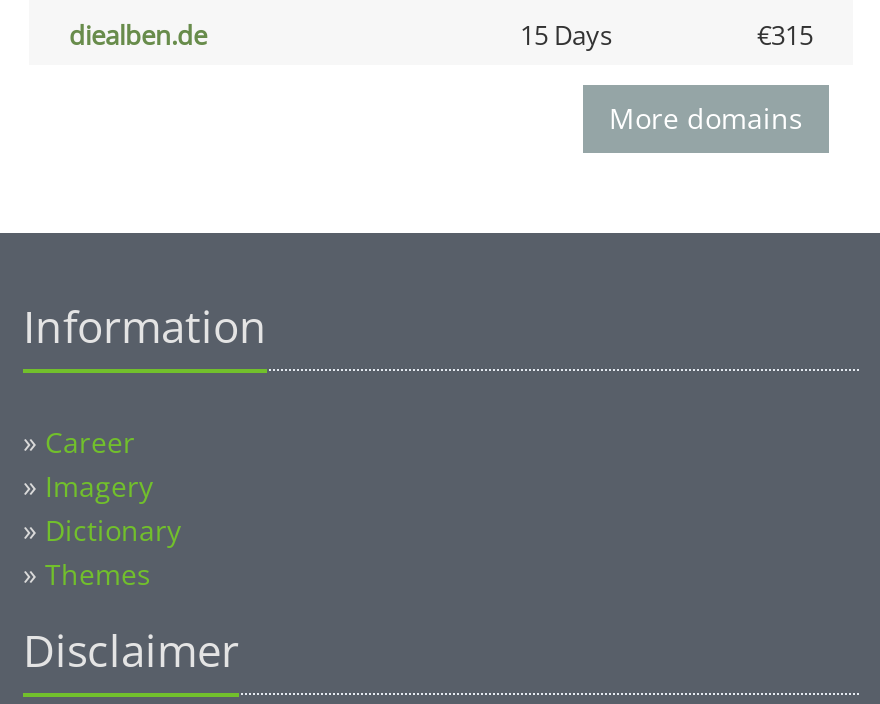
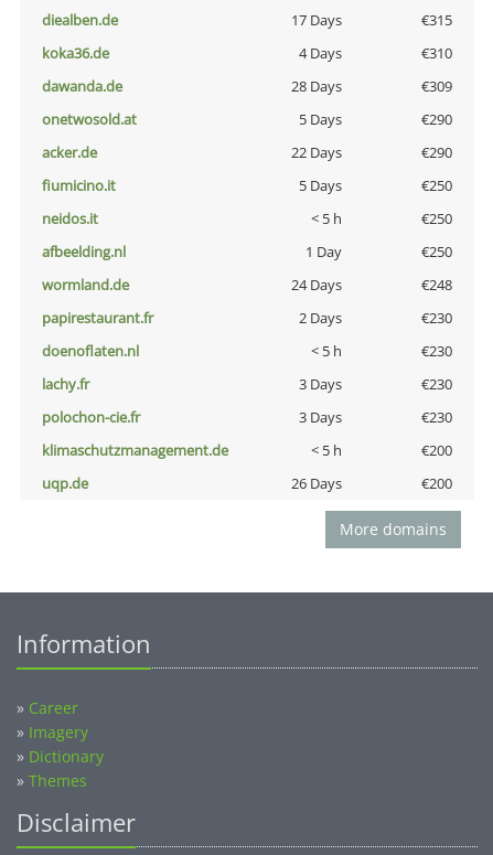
- 15 Days
+ 17 Days

+ koka36.de
+ 4 Days
+ €310
+ dawanda.de
+ 28 Days
+ €309
+ onetwosold.at
+ 5 Days
+ €290
+ acker.de
+ 22 Days
+ €290
+ fiumicino.it
+ 5 Days
+ €250
+ neidos.it
+ < 5 h
+ €250
+ afbeelding.nl
+ 1 Day
+ €250
+ wormland.de
+ 24 Days
+ €248
+ papirestaurant.fr
+ 2 Days
+ €230
+ doenoflaten.nl
+ < 5 h
+ €230
+ lachy.fr
+ 3 Days
+ €230
+ polochon-cie.fr
+ 3 Days
+ €230
+ klimaschutzmanagement.de
+ < 5 h
+ €200
+ uqp.de
+ 26 Days
+ €200
